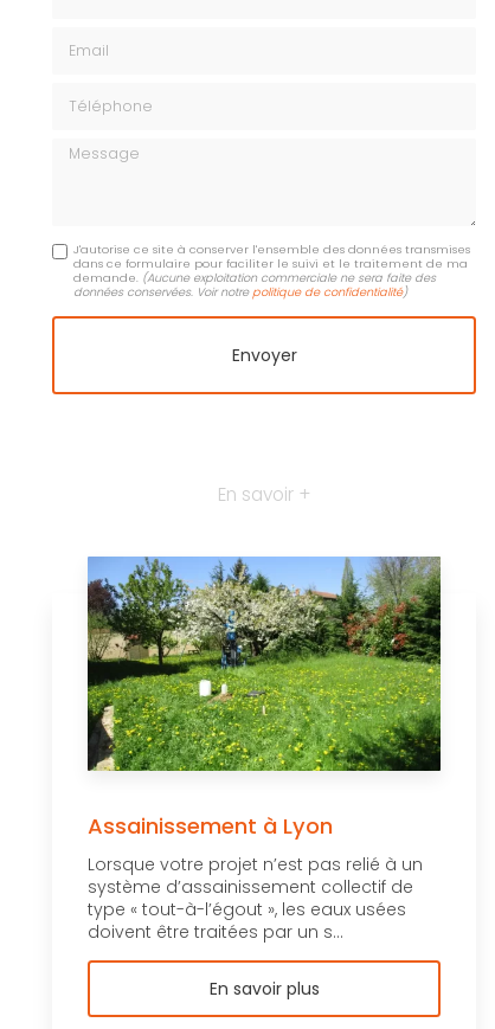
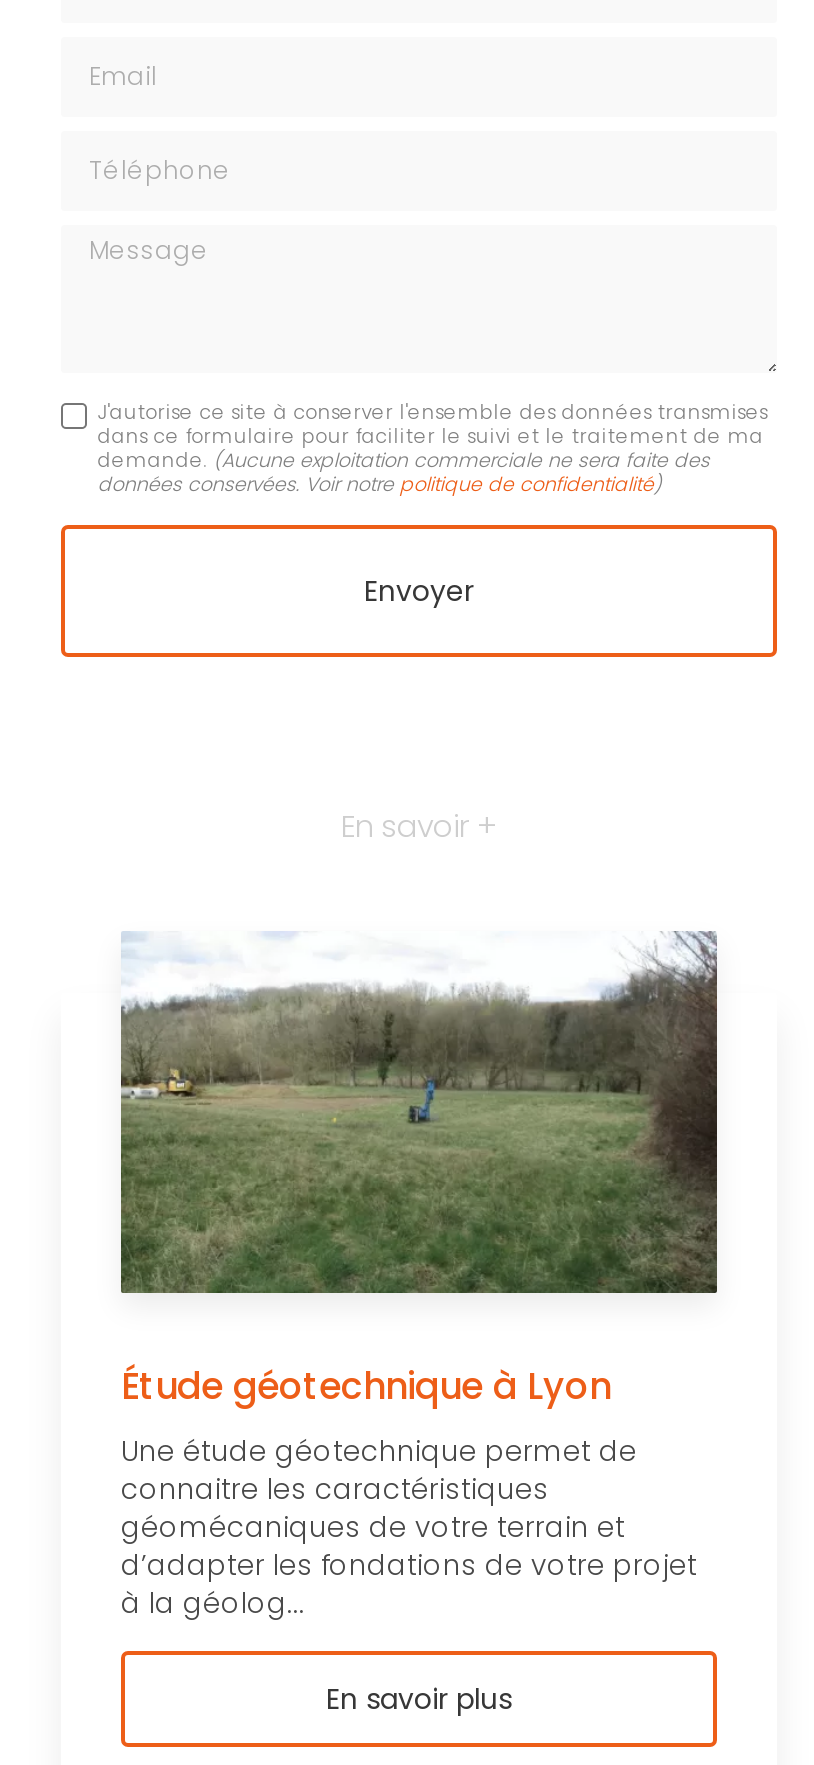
- [image]
- Assainissement à Lyon
- Lorsque votre projet n’est pas relié à un
- système d’assainissement collectif de
- type « tout-à-l’égout », les eaux usées
- doivent être traitées par un s...
+ [image]
+ Étude géotechnique à Lyon
+ Une étude géotechnique permet de
+ connaitre les caractéristiques
+ géomécaniques de votre terrain et
+ d’adapter les fondations de votre projet
+ à la géolog...
